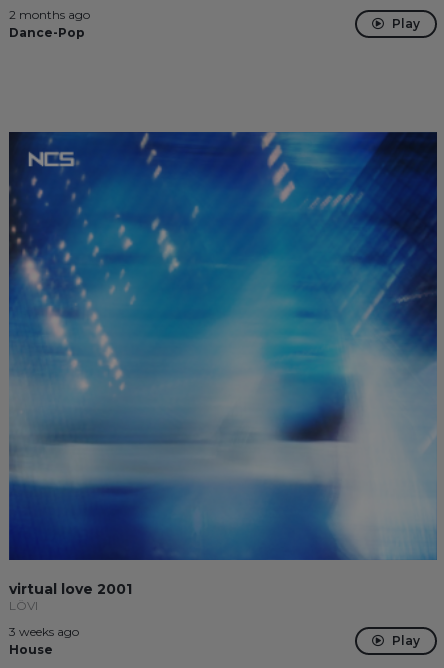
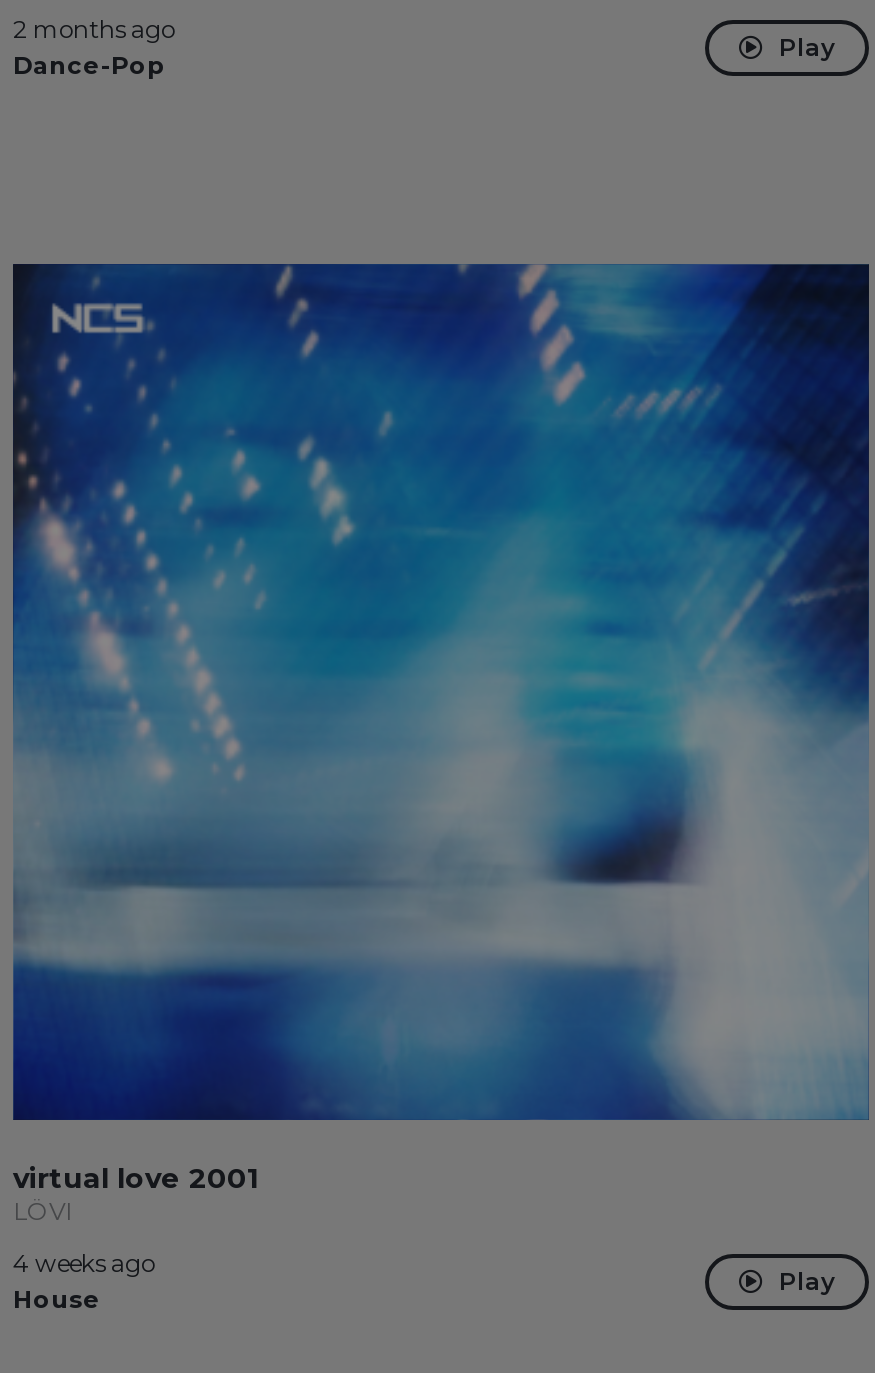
- 3 weeks ago
+ 4 weeks ago
